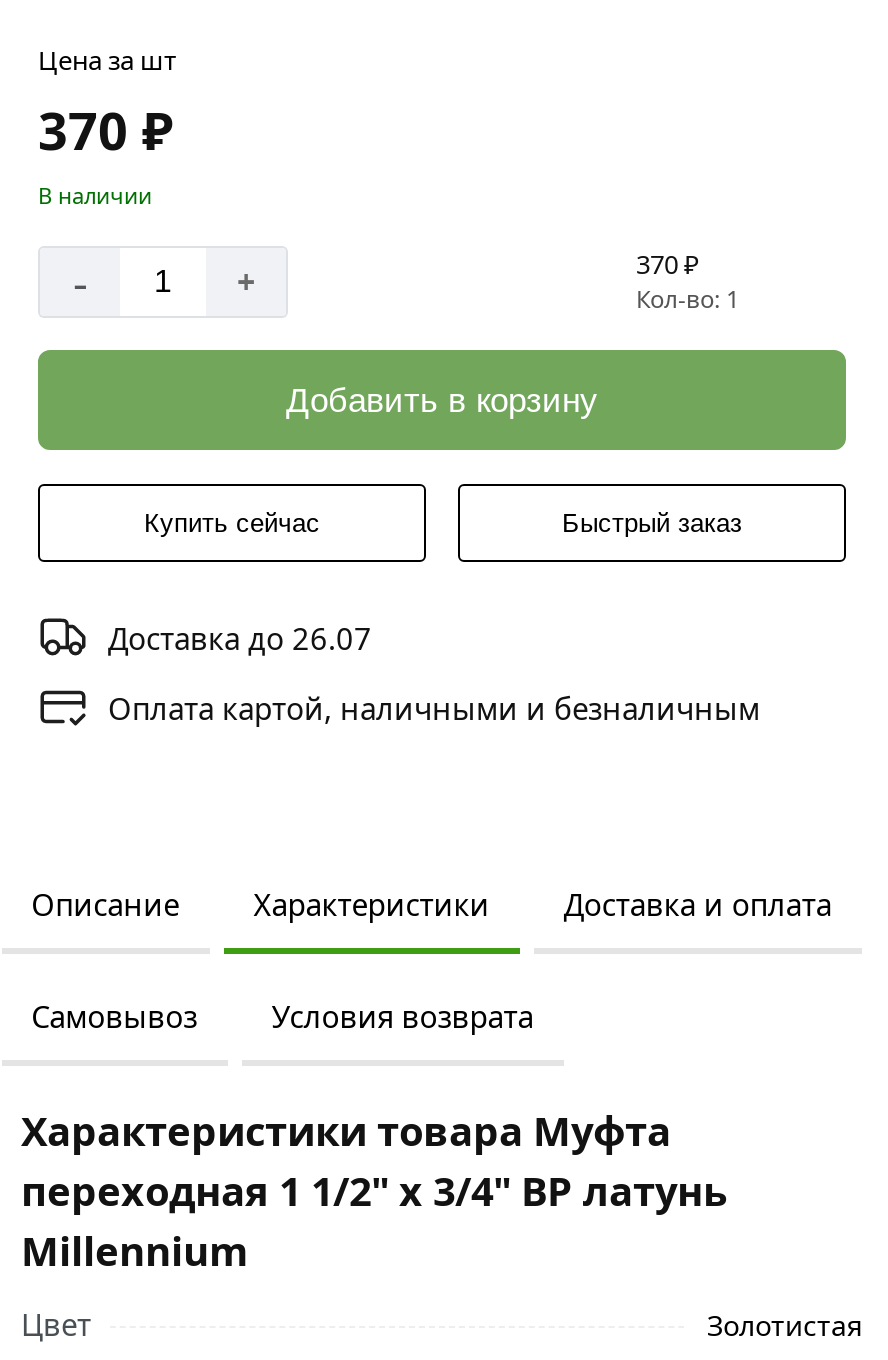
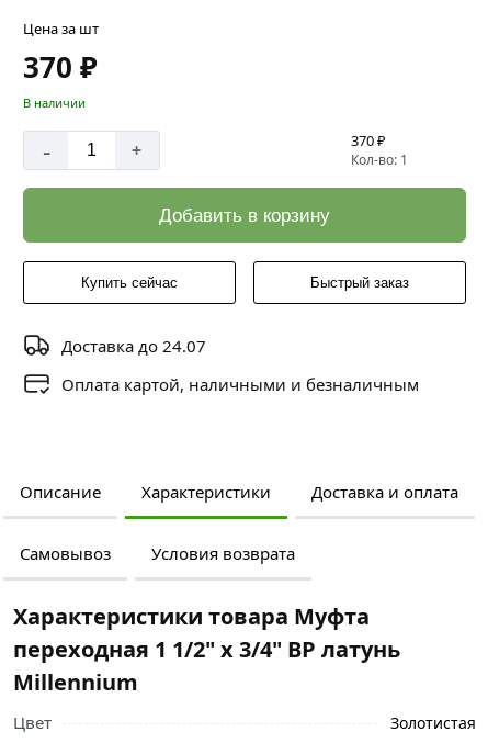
- Доставка до 26.07
+ Доставка до 24.07
